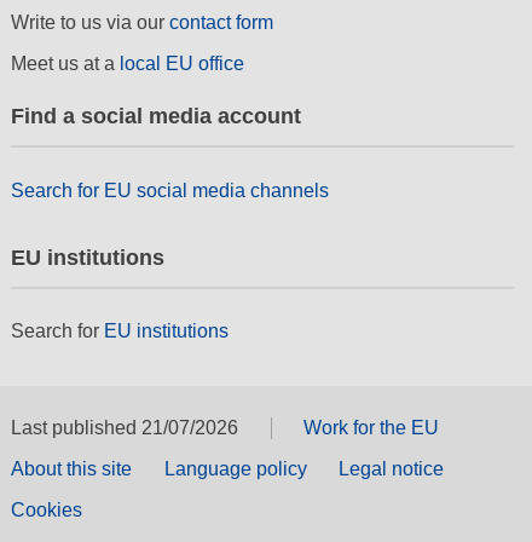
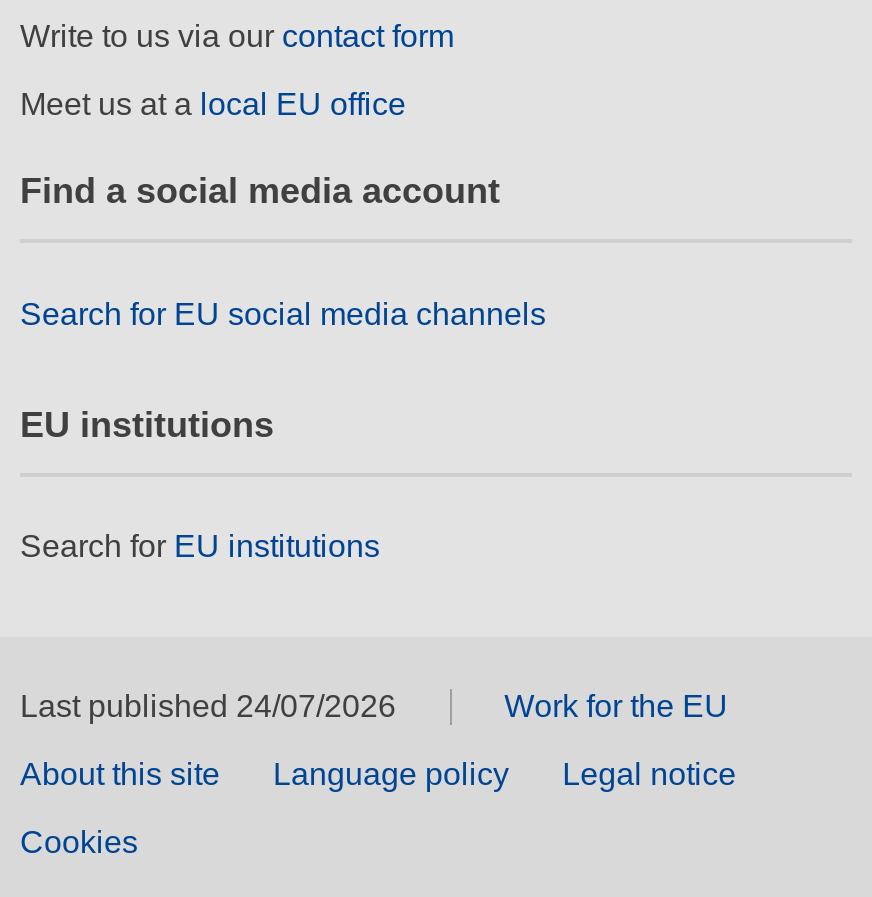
- Last published 21/07/2026
+ Last published 24/07/2026
